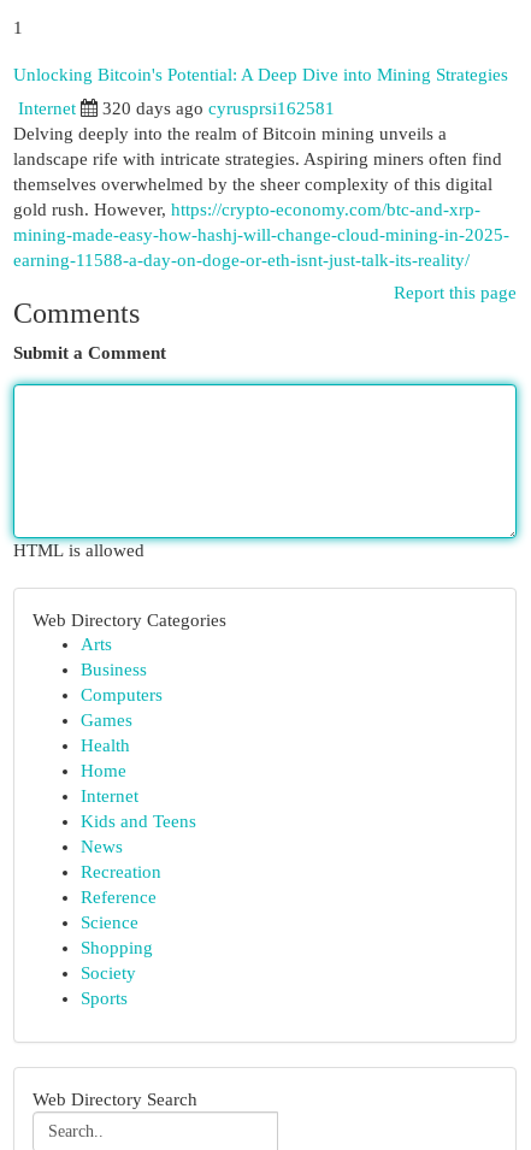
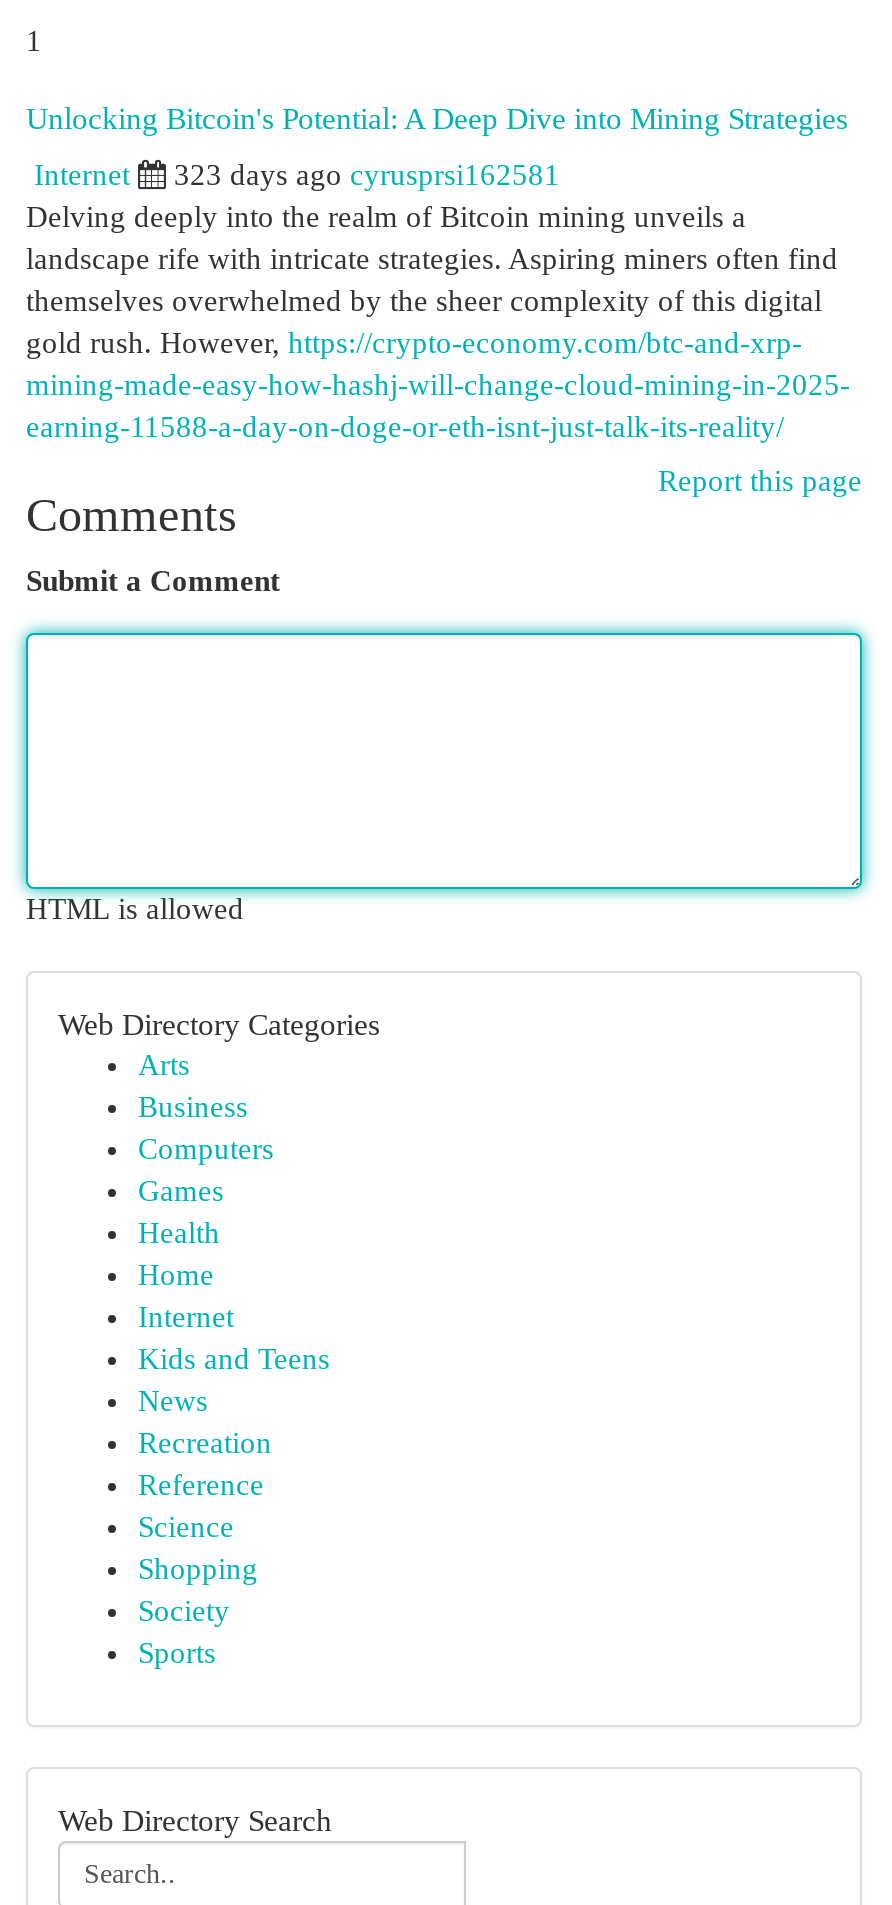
- 320 days ago cyrusprsi162581
+ 323 days ago cyrusprsi162581
